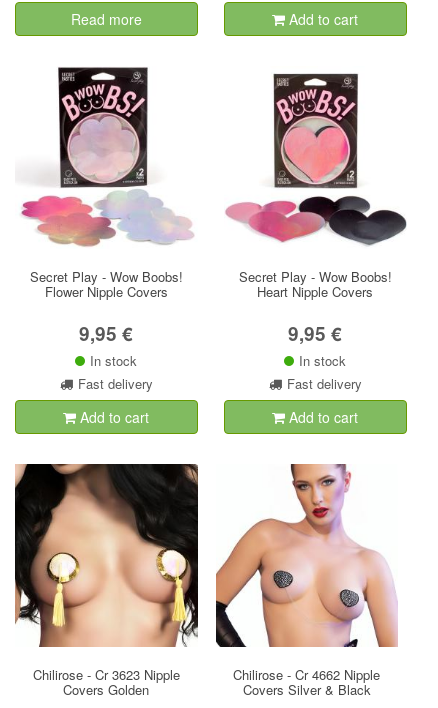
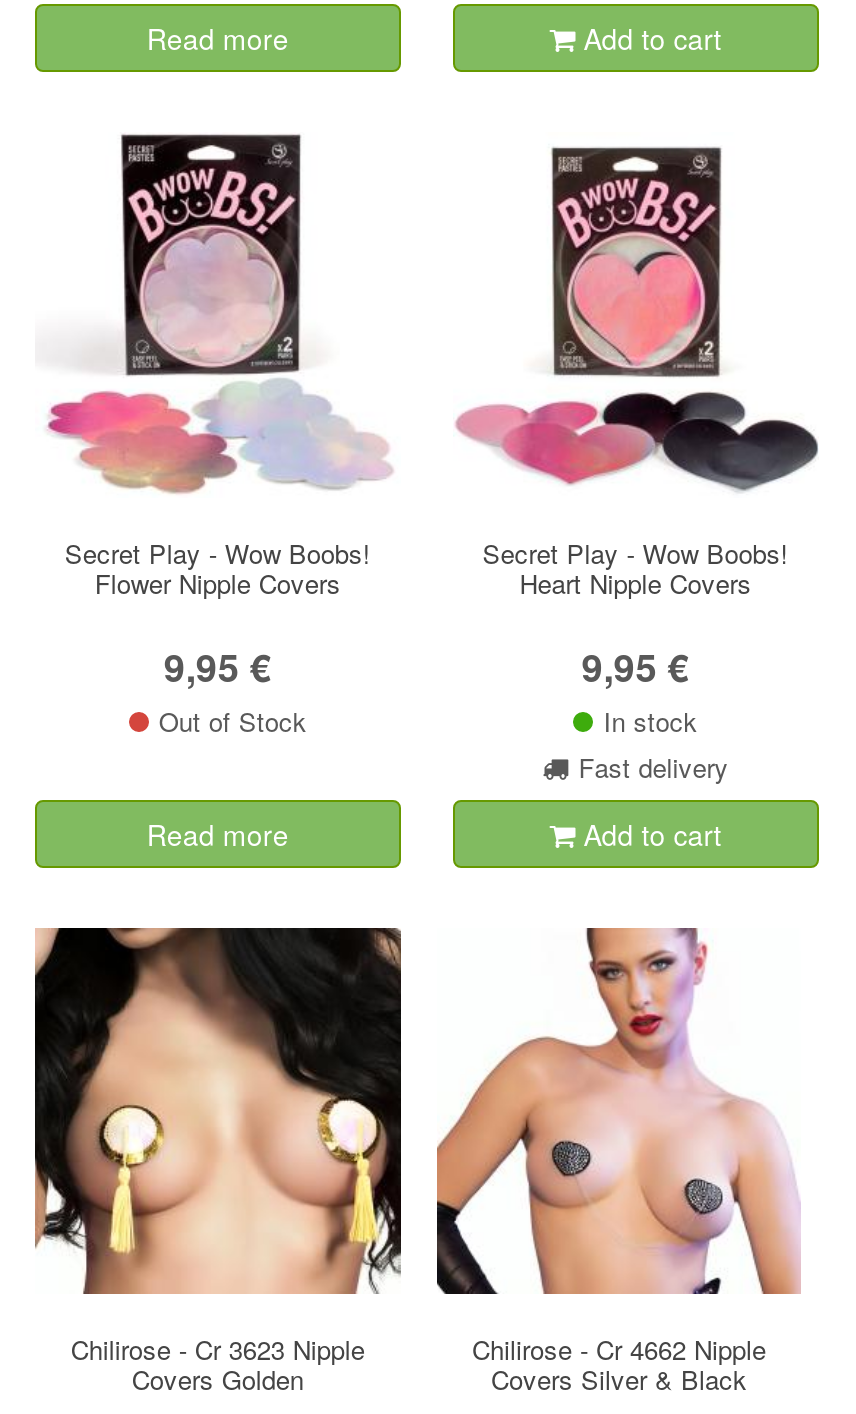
- In stock
- Fast delivery
+ Out of Stock

- Add to cart
+ Read more
